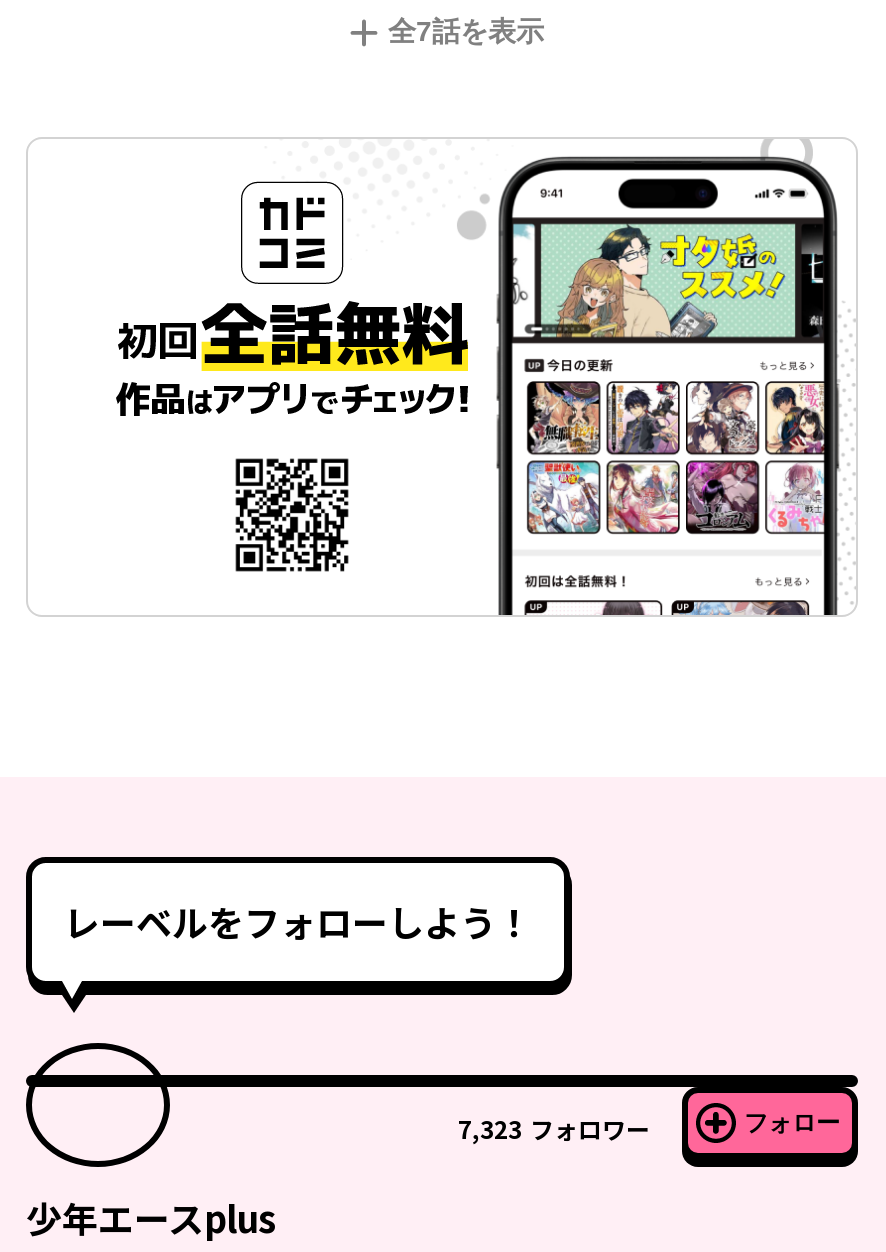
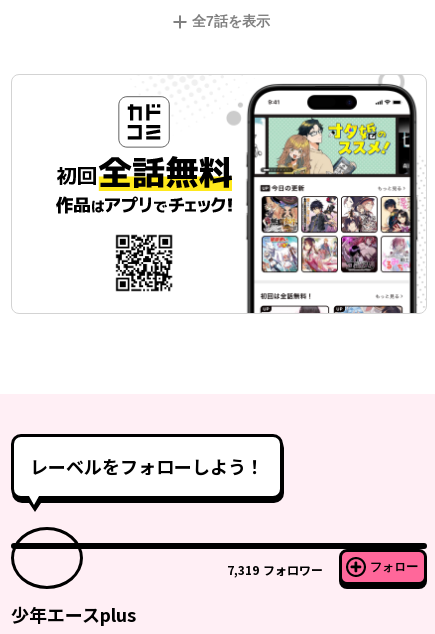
- 7,323 フォロワー
+ 7,319 フォロワー
